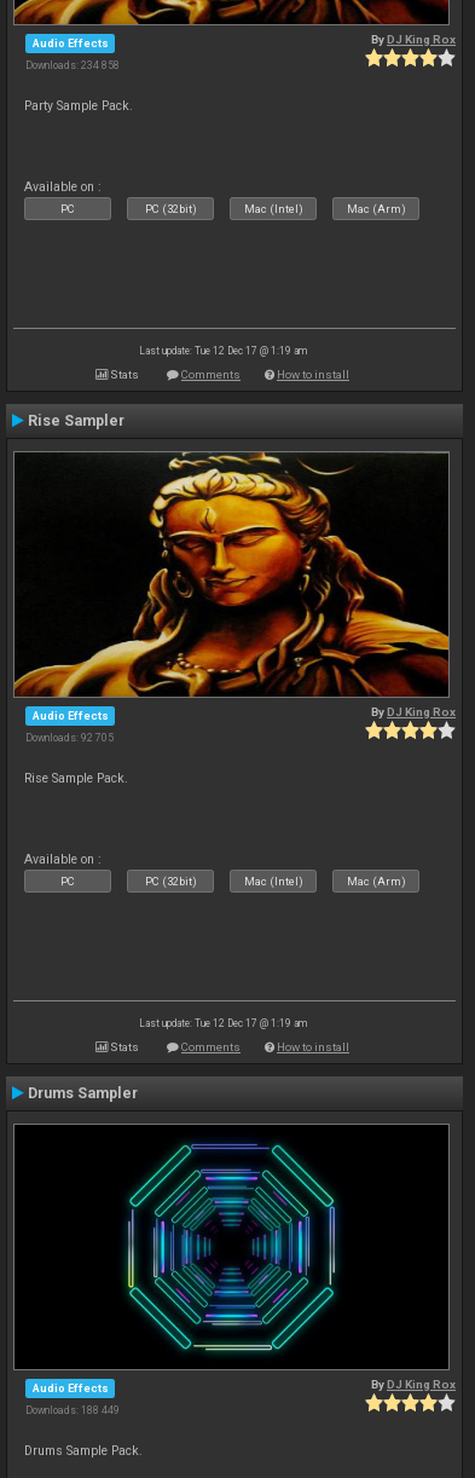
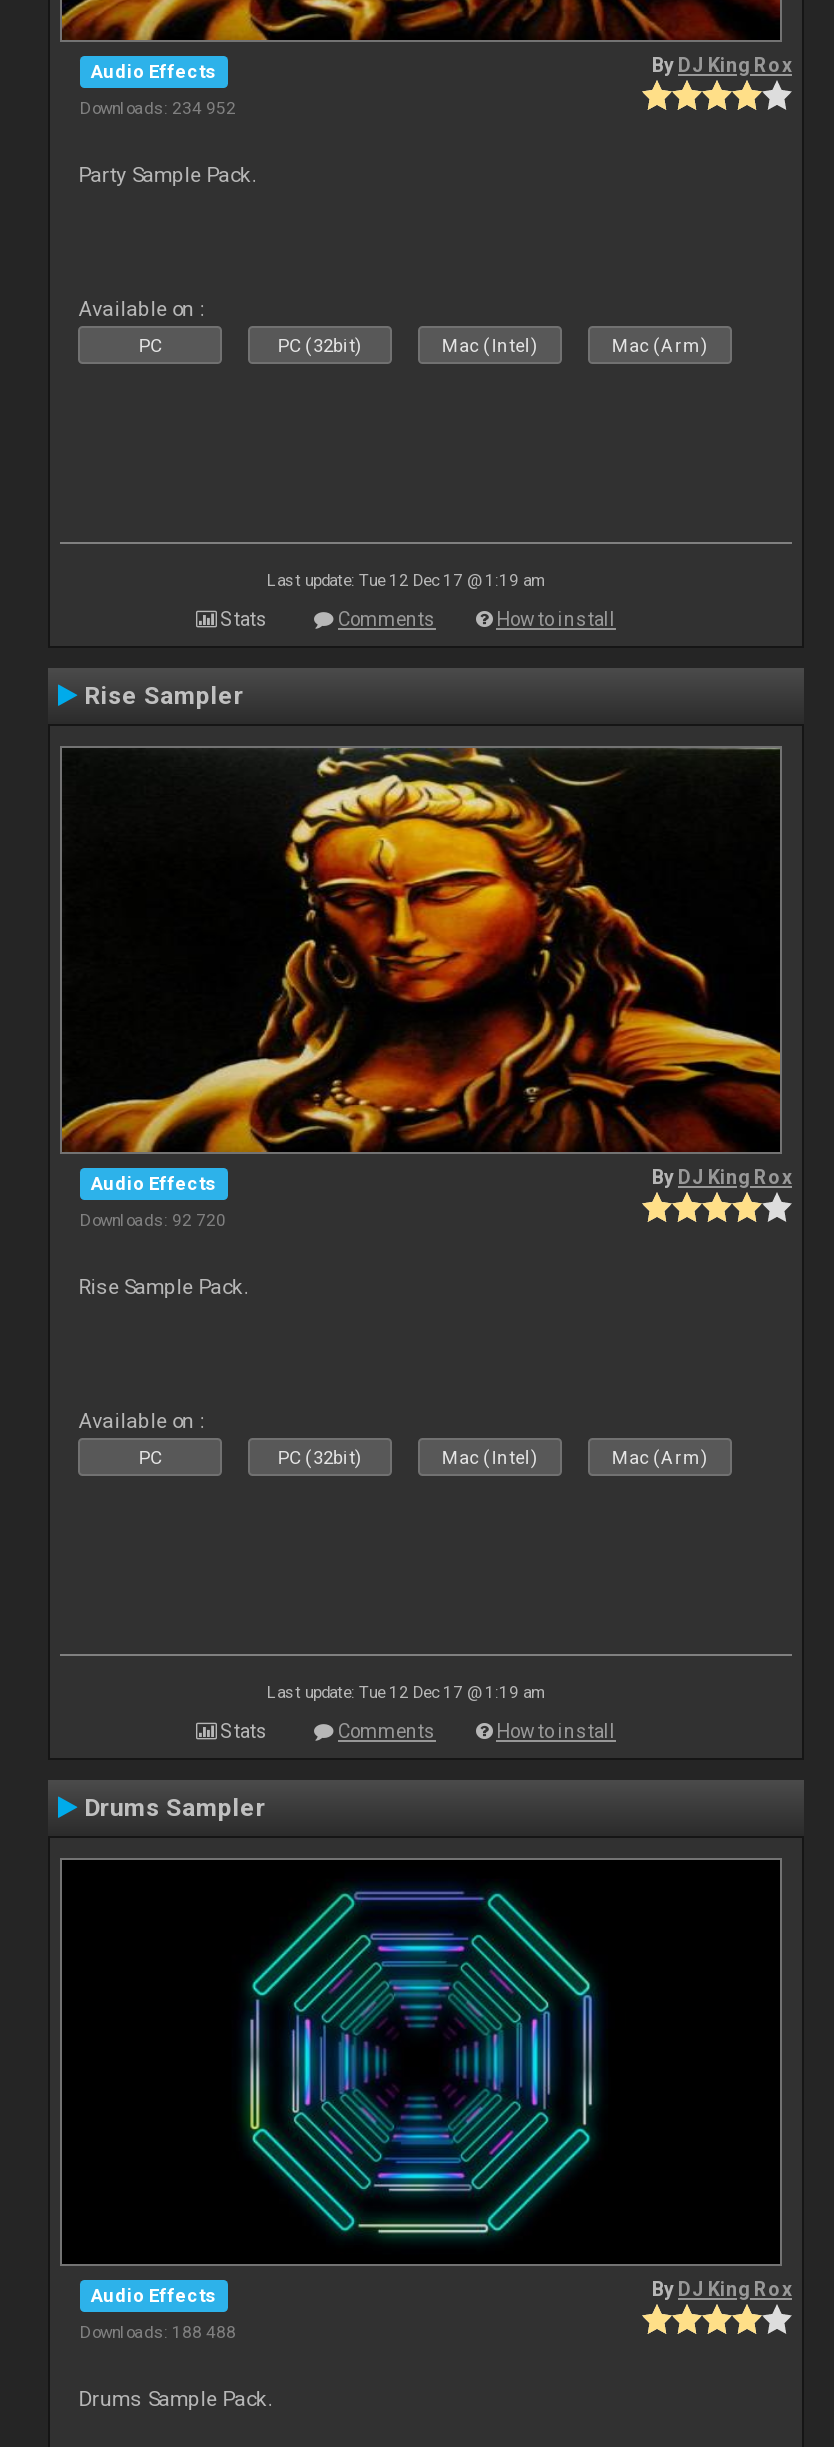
- Downloads: 234 858
+ Downloads: 234 952

- Downloads: 92 705
+ Downloads: 92 720

- Downloads: 188 449
+ Downloads: 188 488
